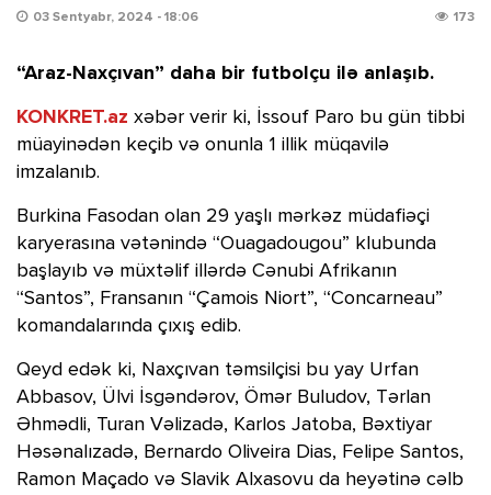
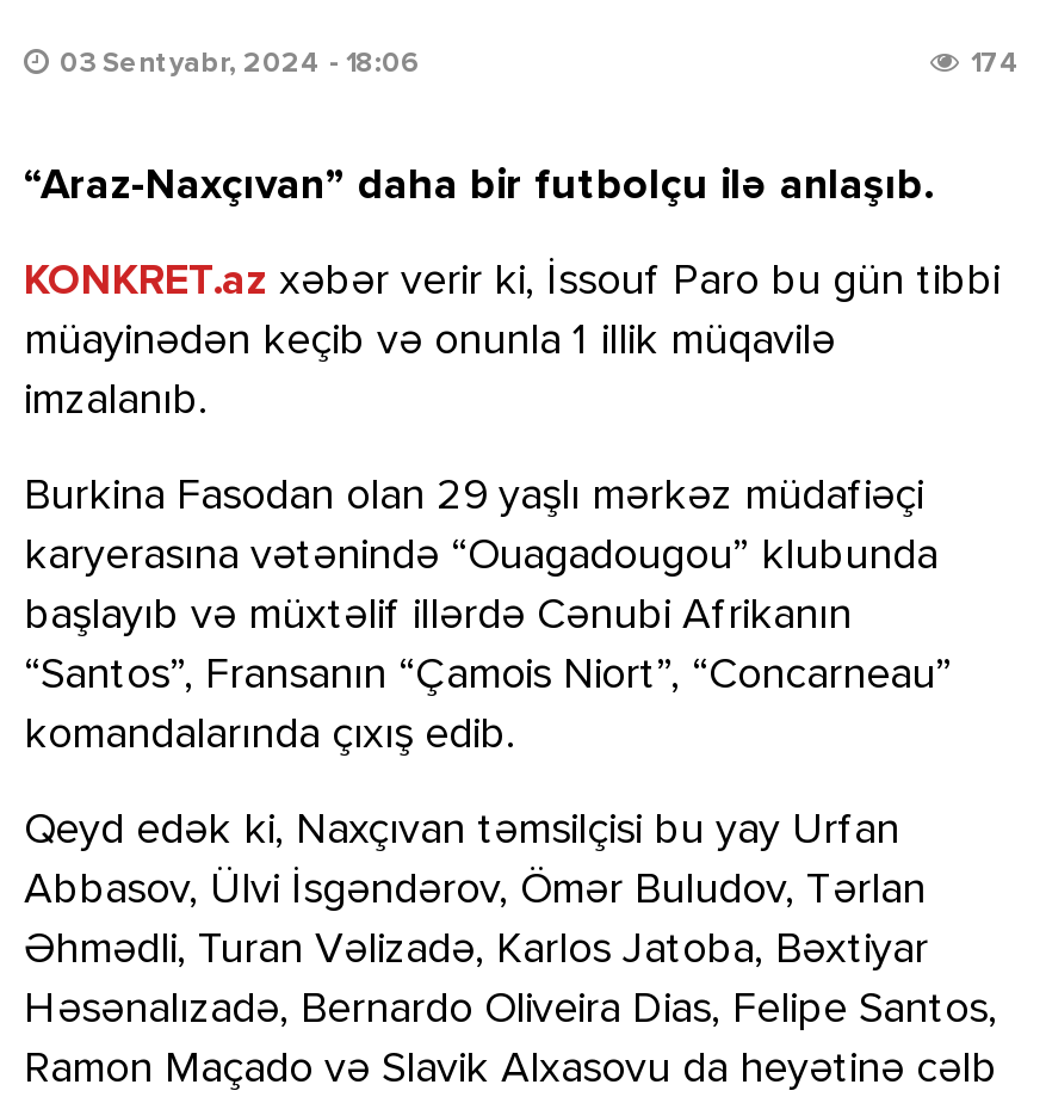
- 173
+ 174
